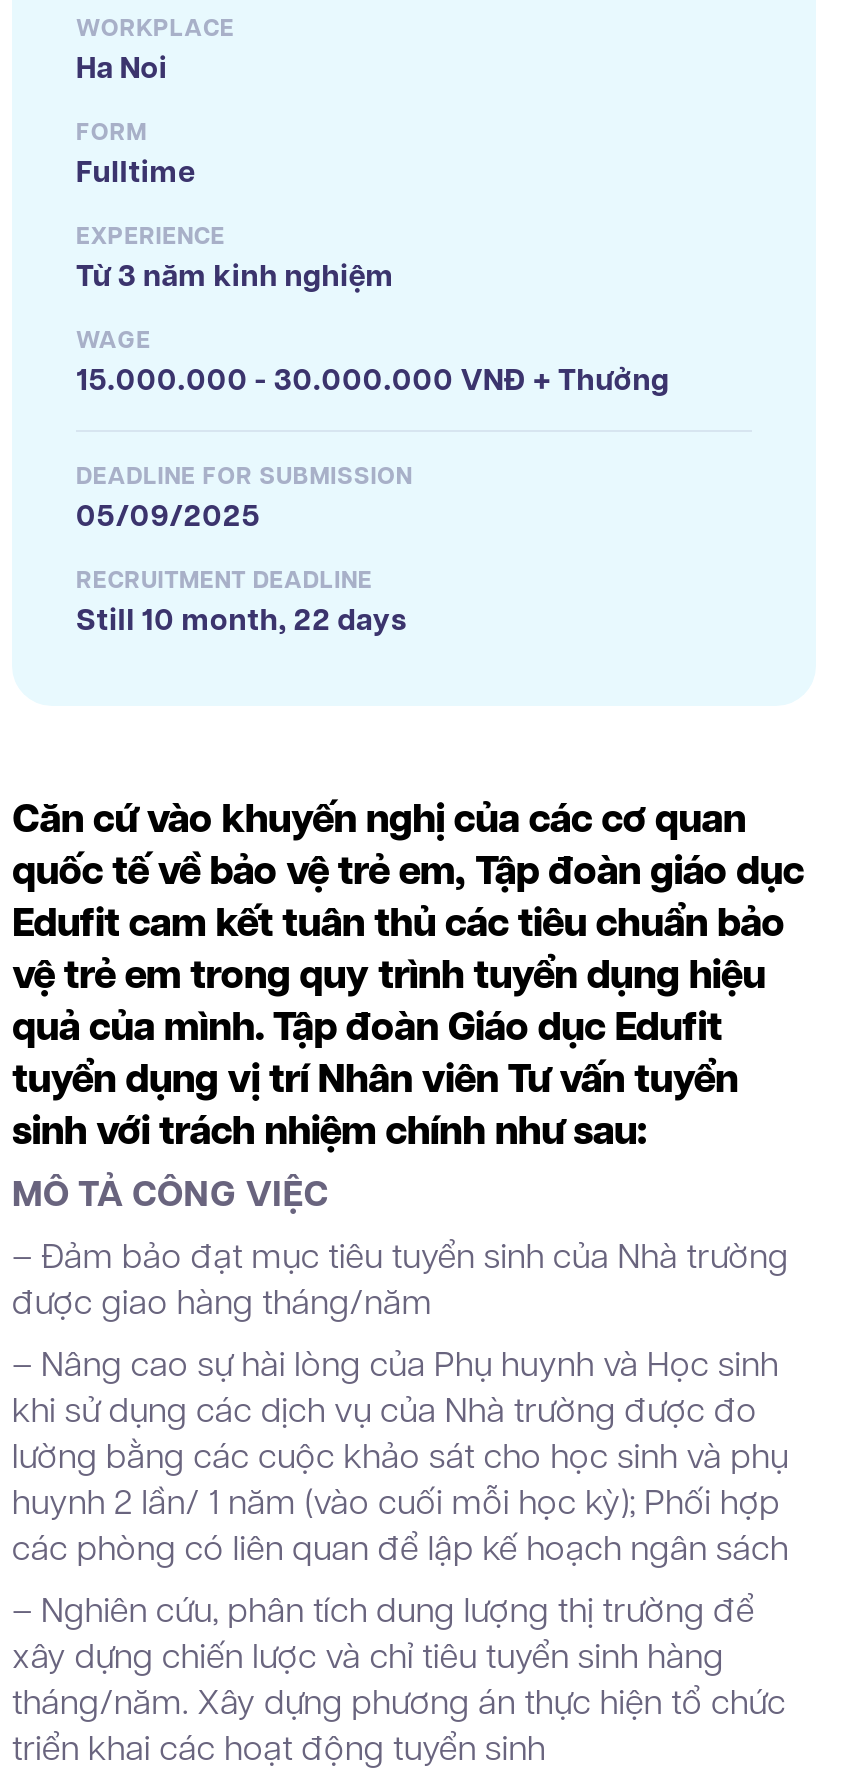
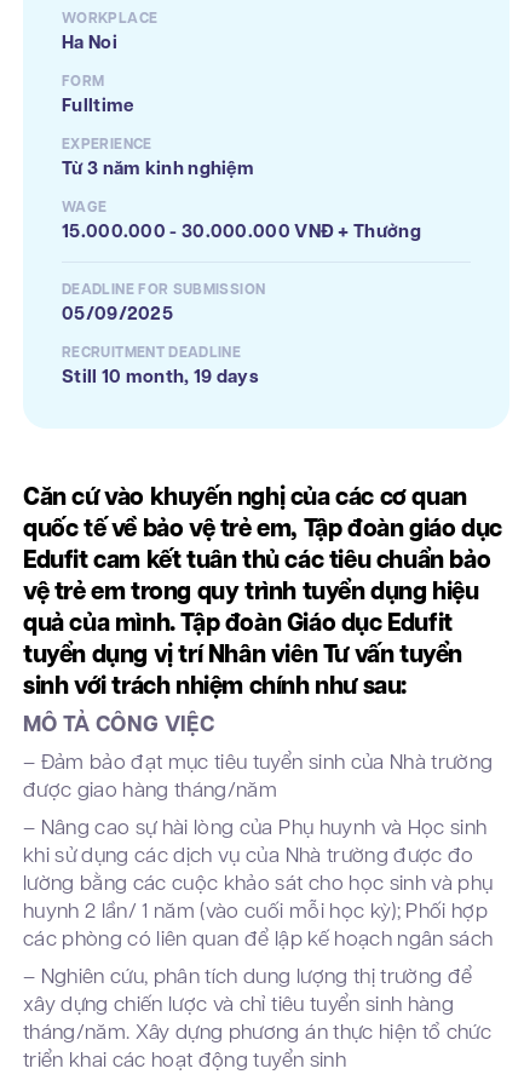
- Still 10 month, 22 days
+ Still 10 month, 19 days
